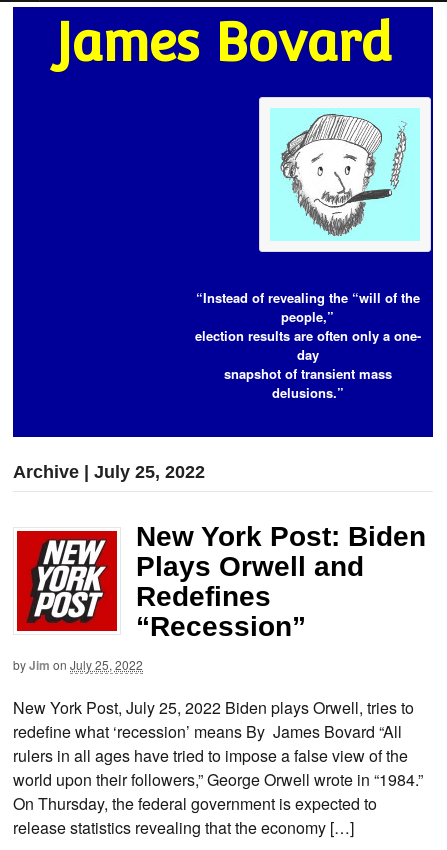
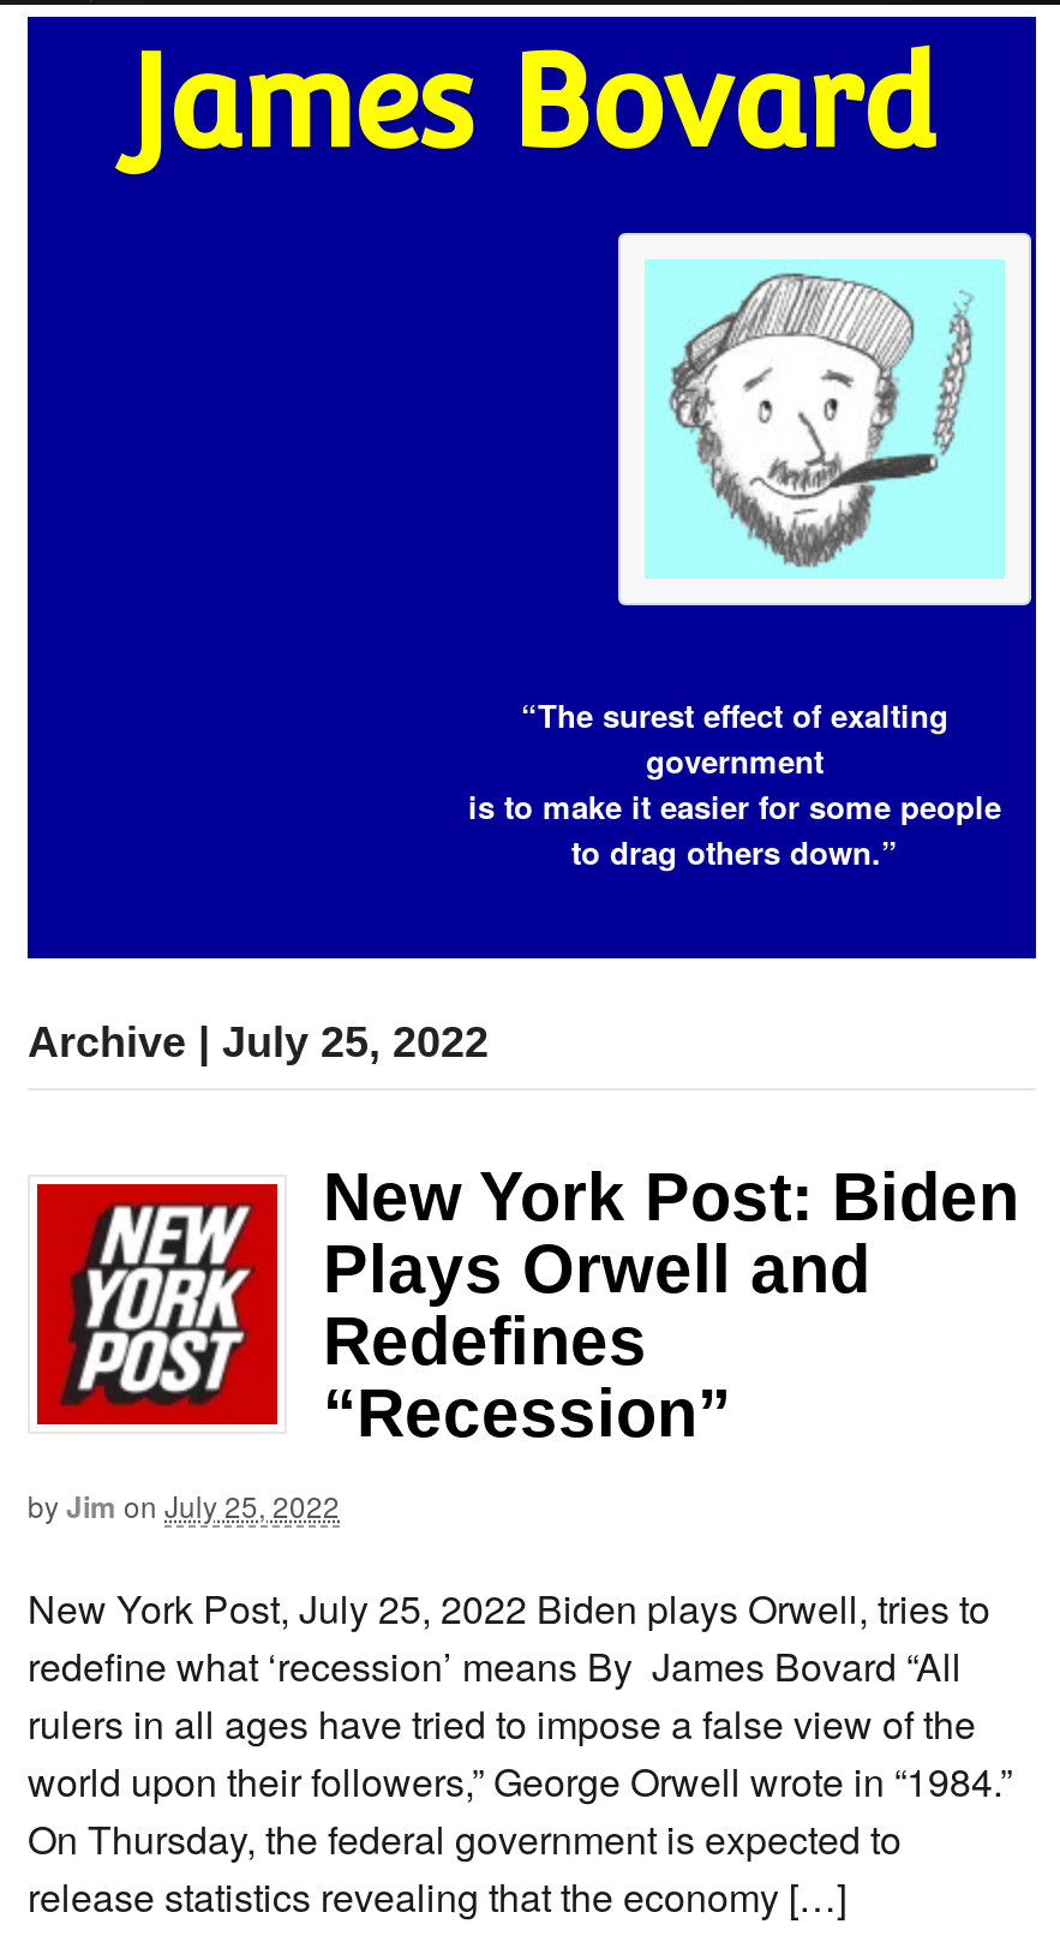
- “Instead of revealing the “will of the
- people,”
- election results are often only a one-
- day
- snapshot of transient mass
- delusions.”
+ “The surest effect of exalting
+ government
+ is to make it easier for some people
+ to drag others down.”
